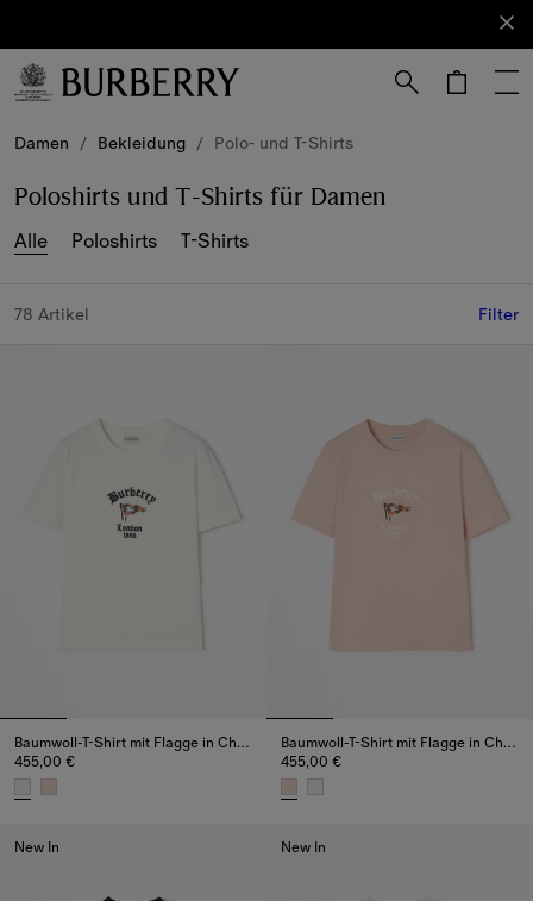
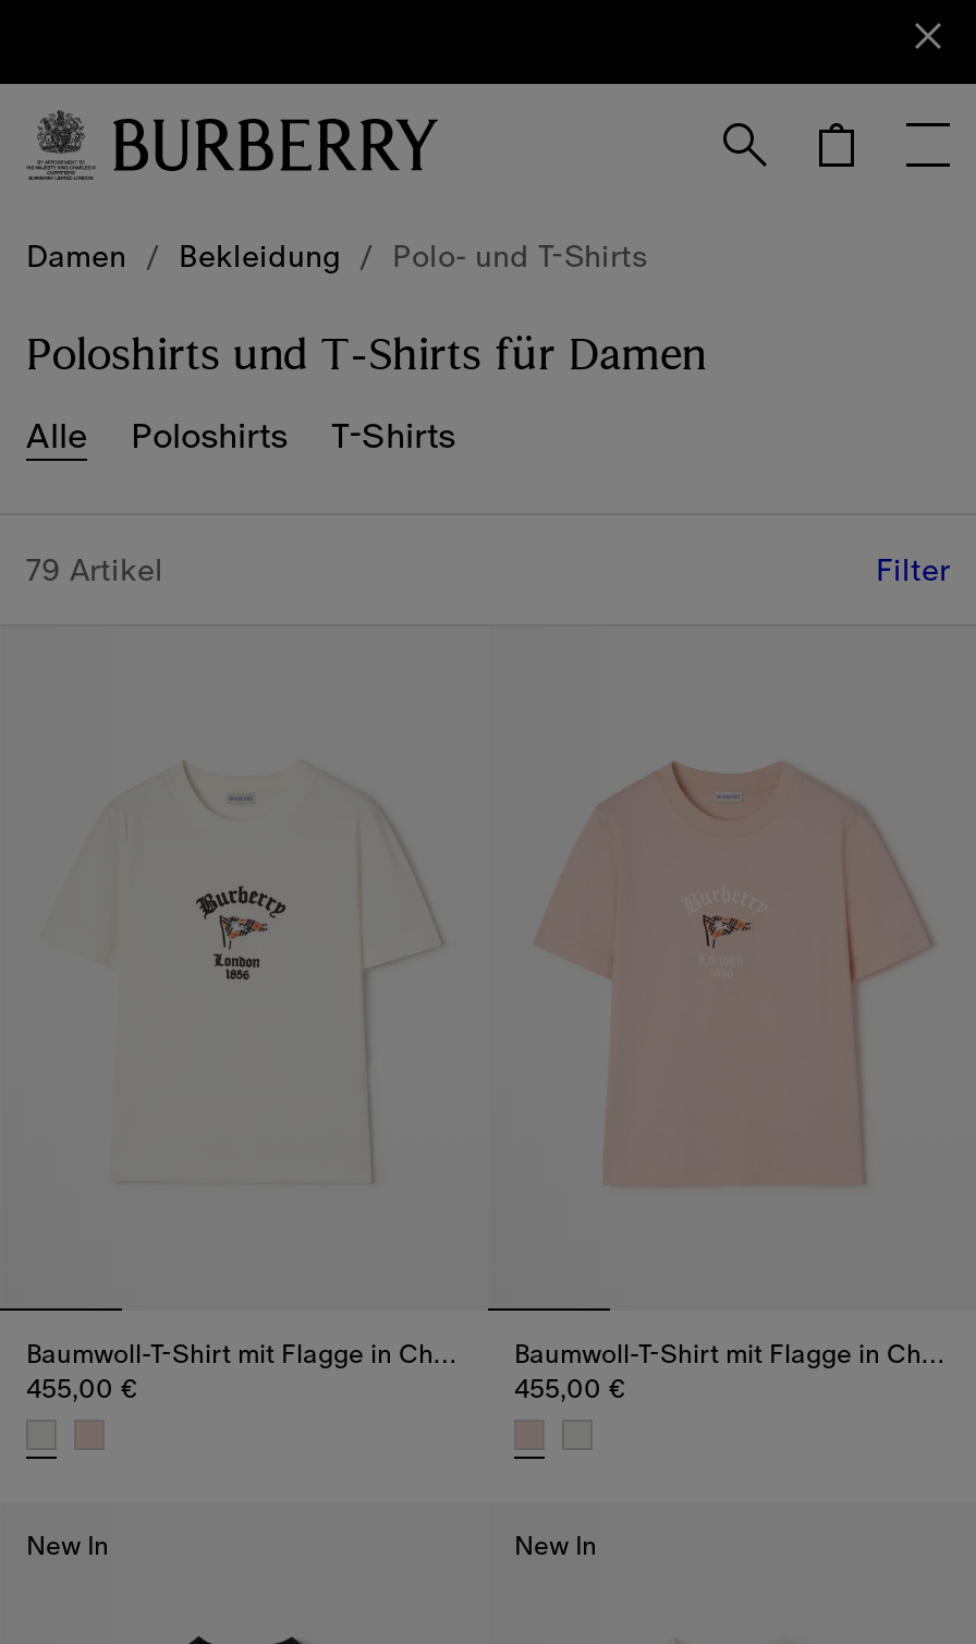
- 78 Artikel
+ 79 Artikel
